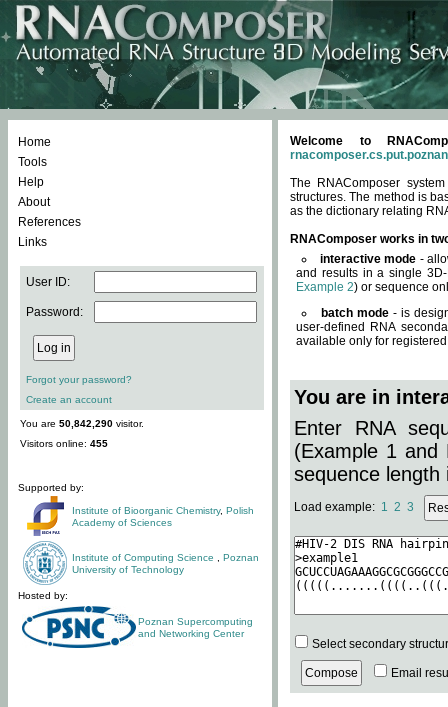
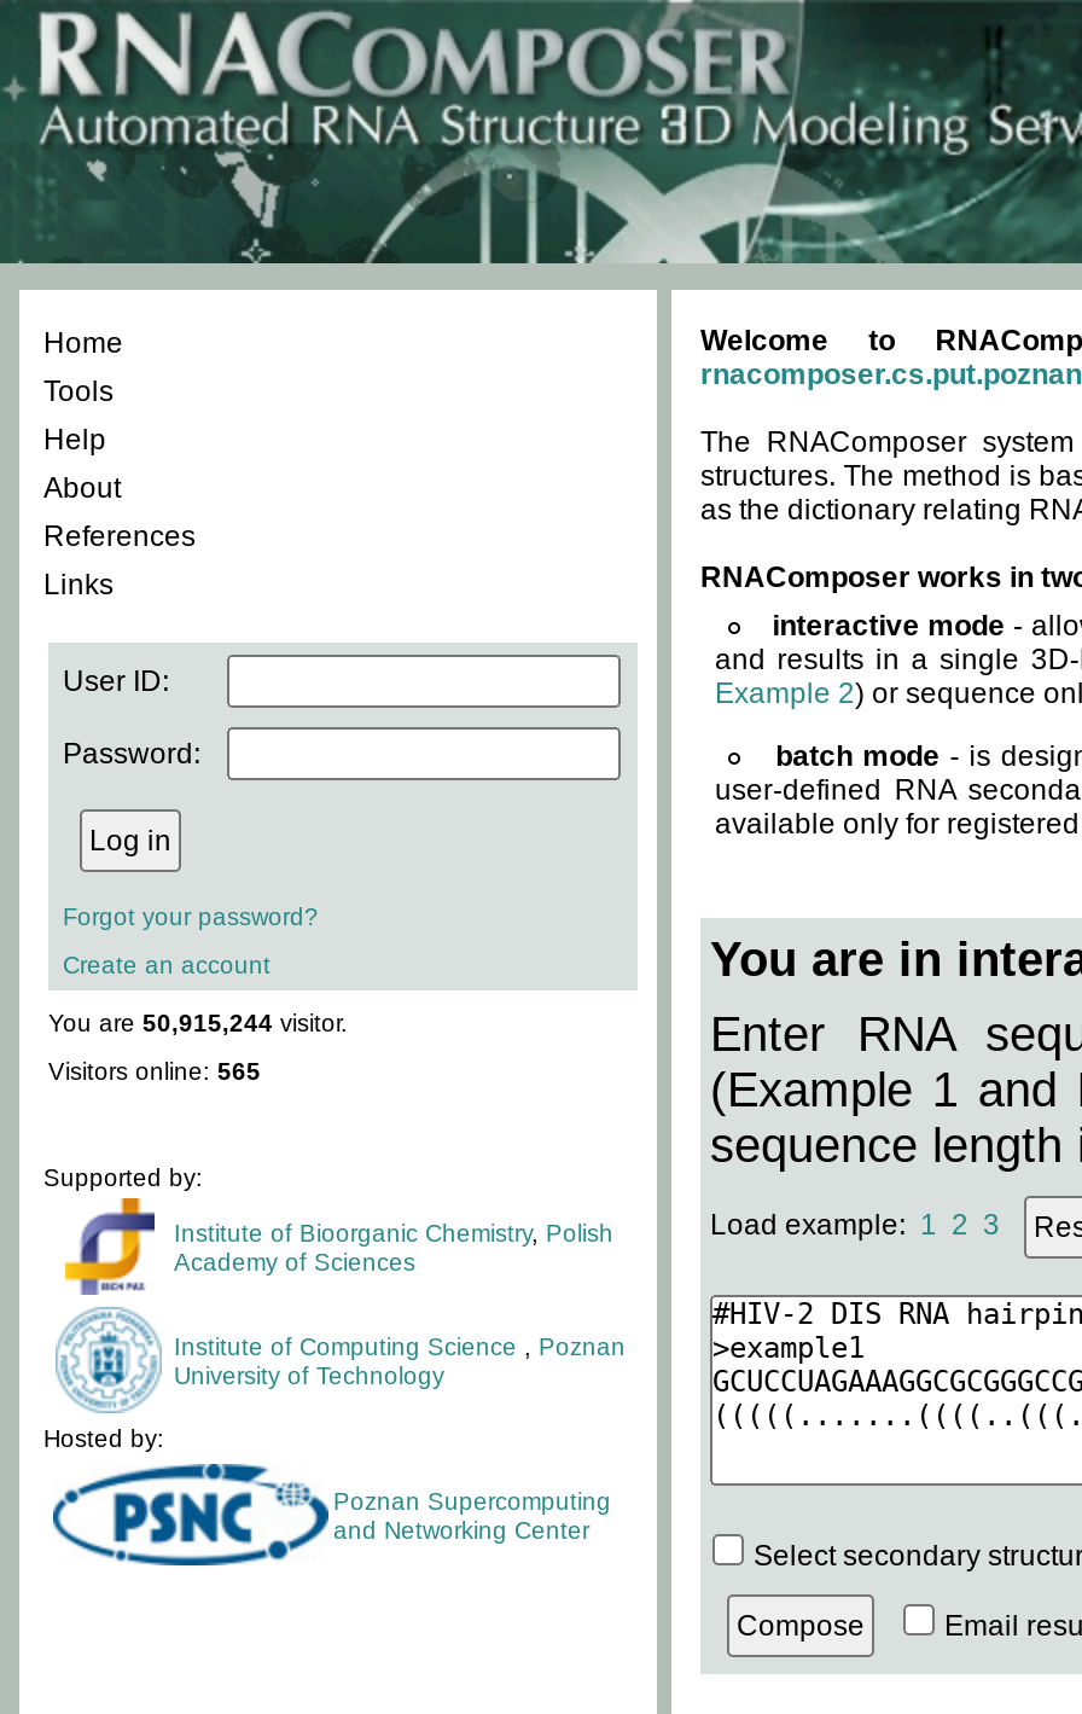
- You are 50,842,290 visitor.
+ You are 50,915,244 visitor.

- Visitors online: 455
+ Visitors online: 565
